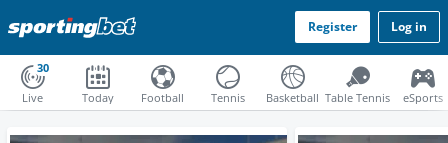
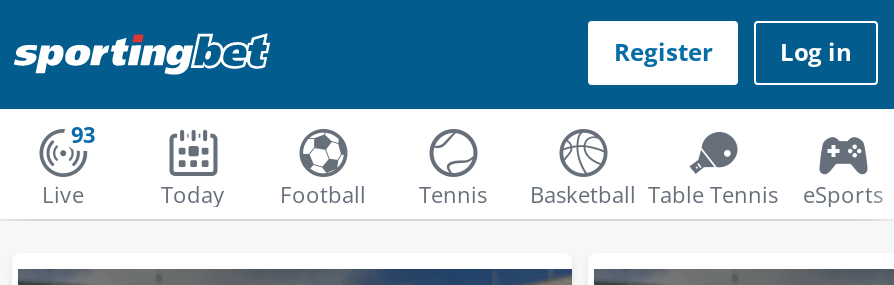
- 30
+ 93
